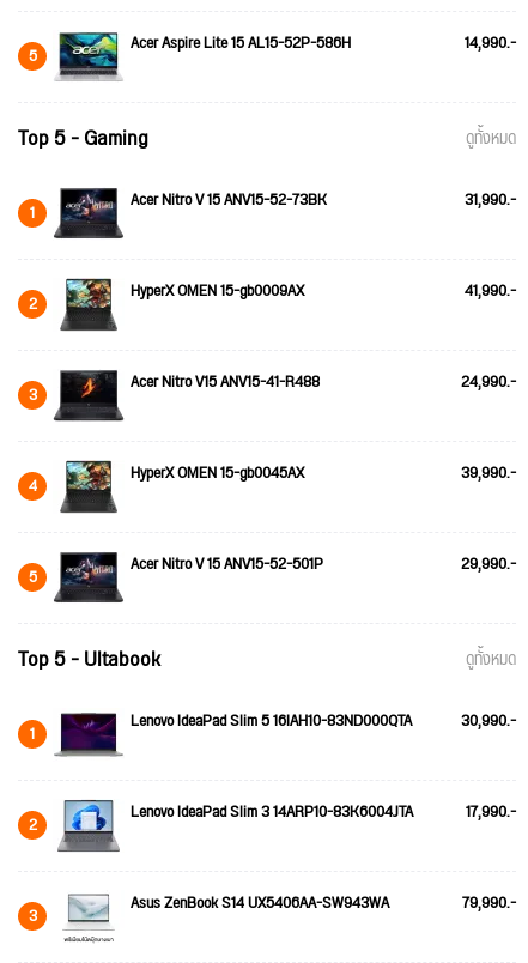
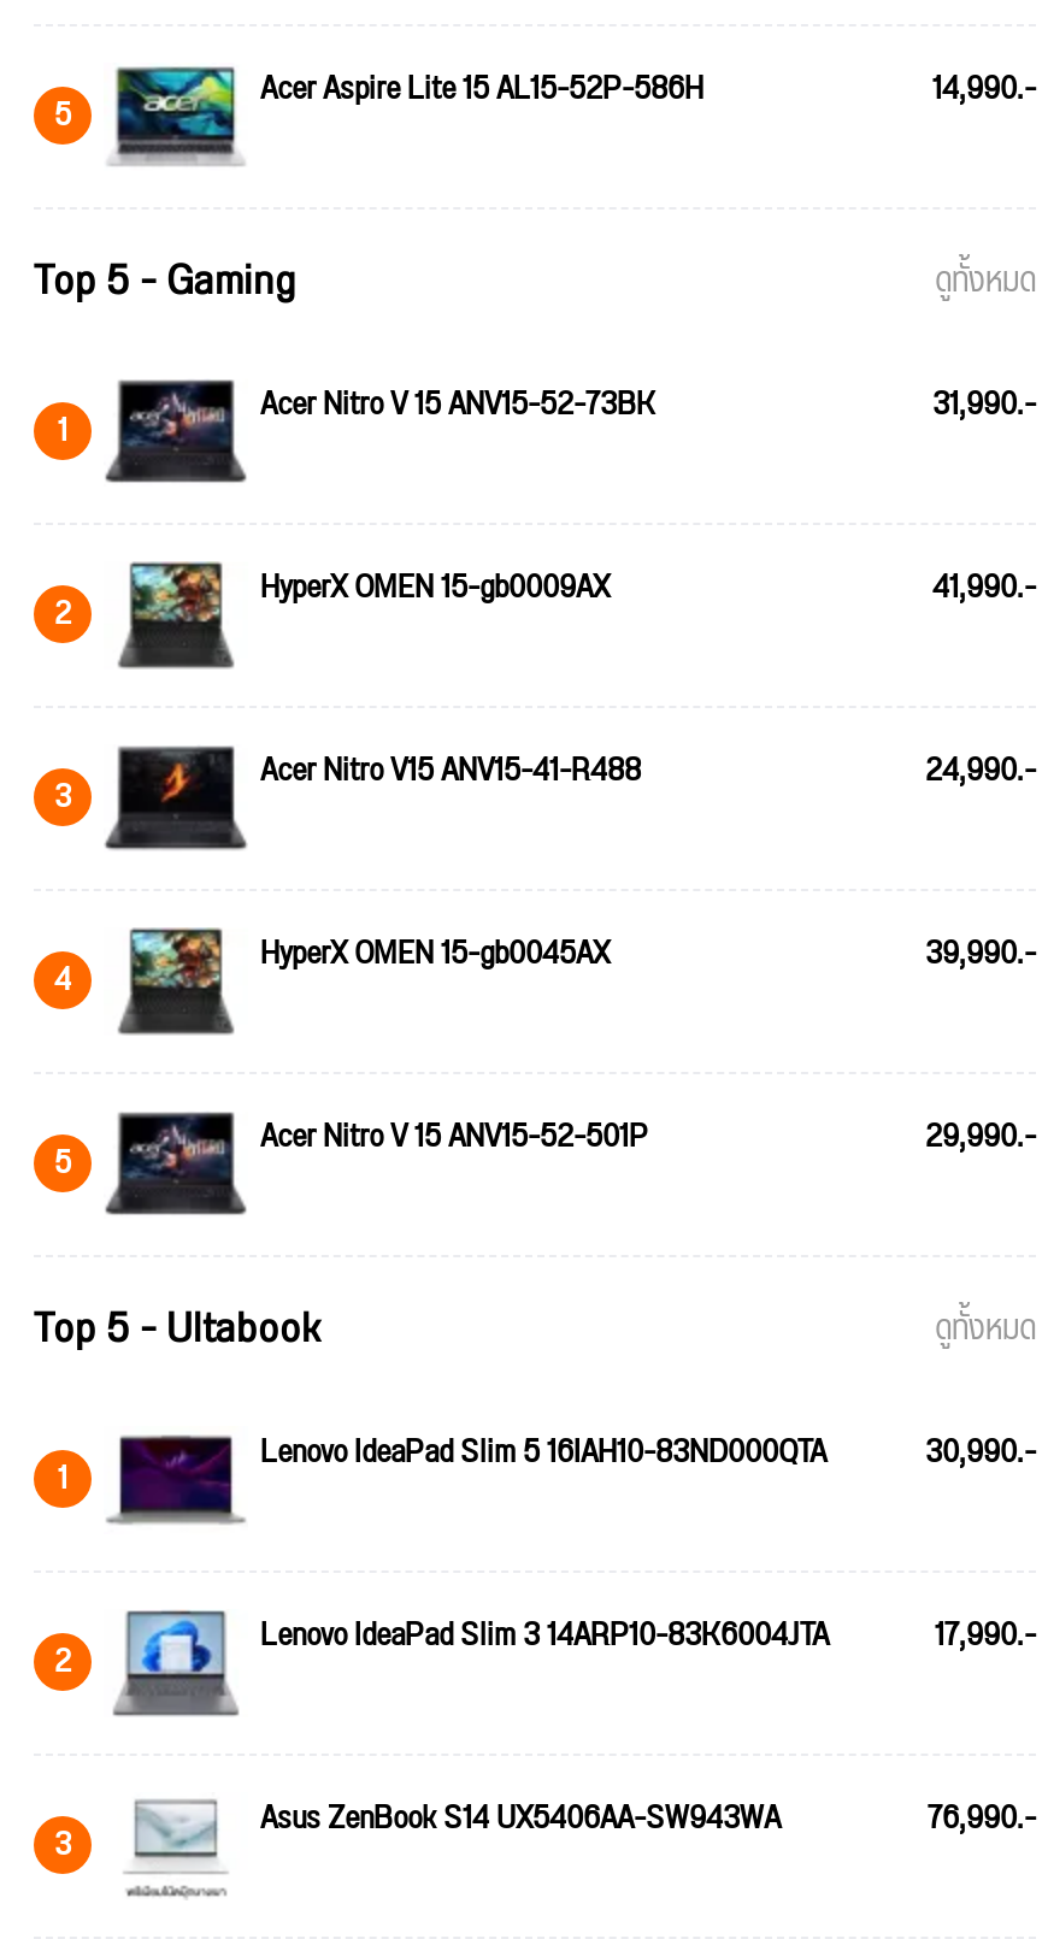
- 79,990.-
+ 76,990.-
